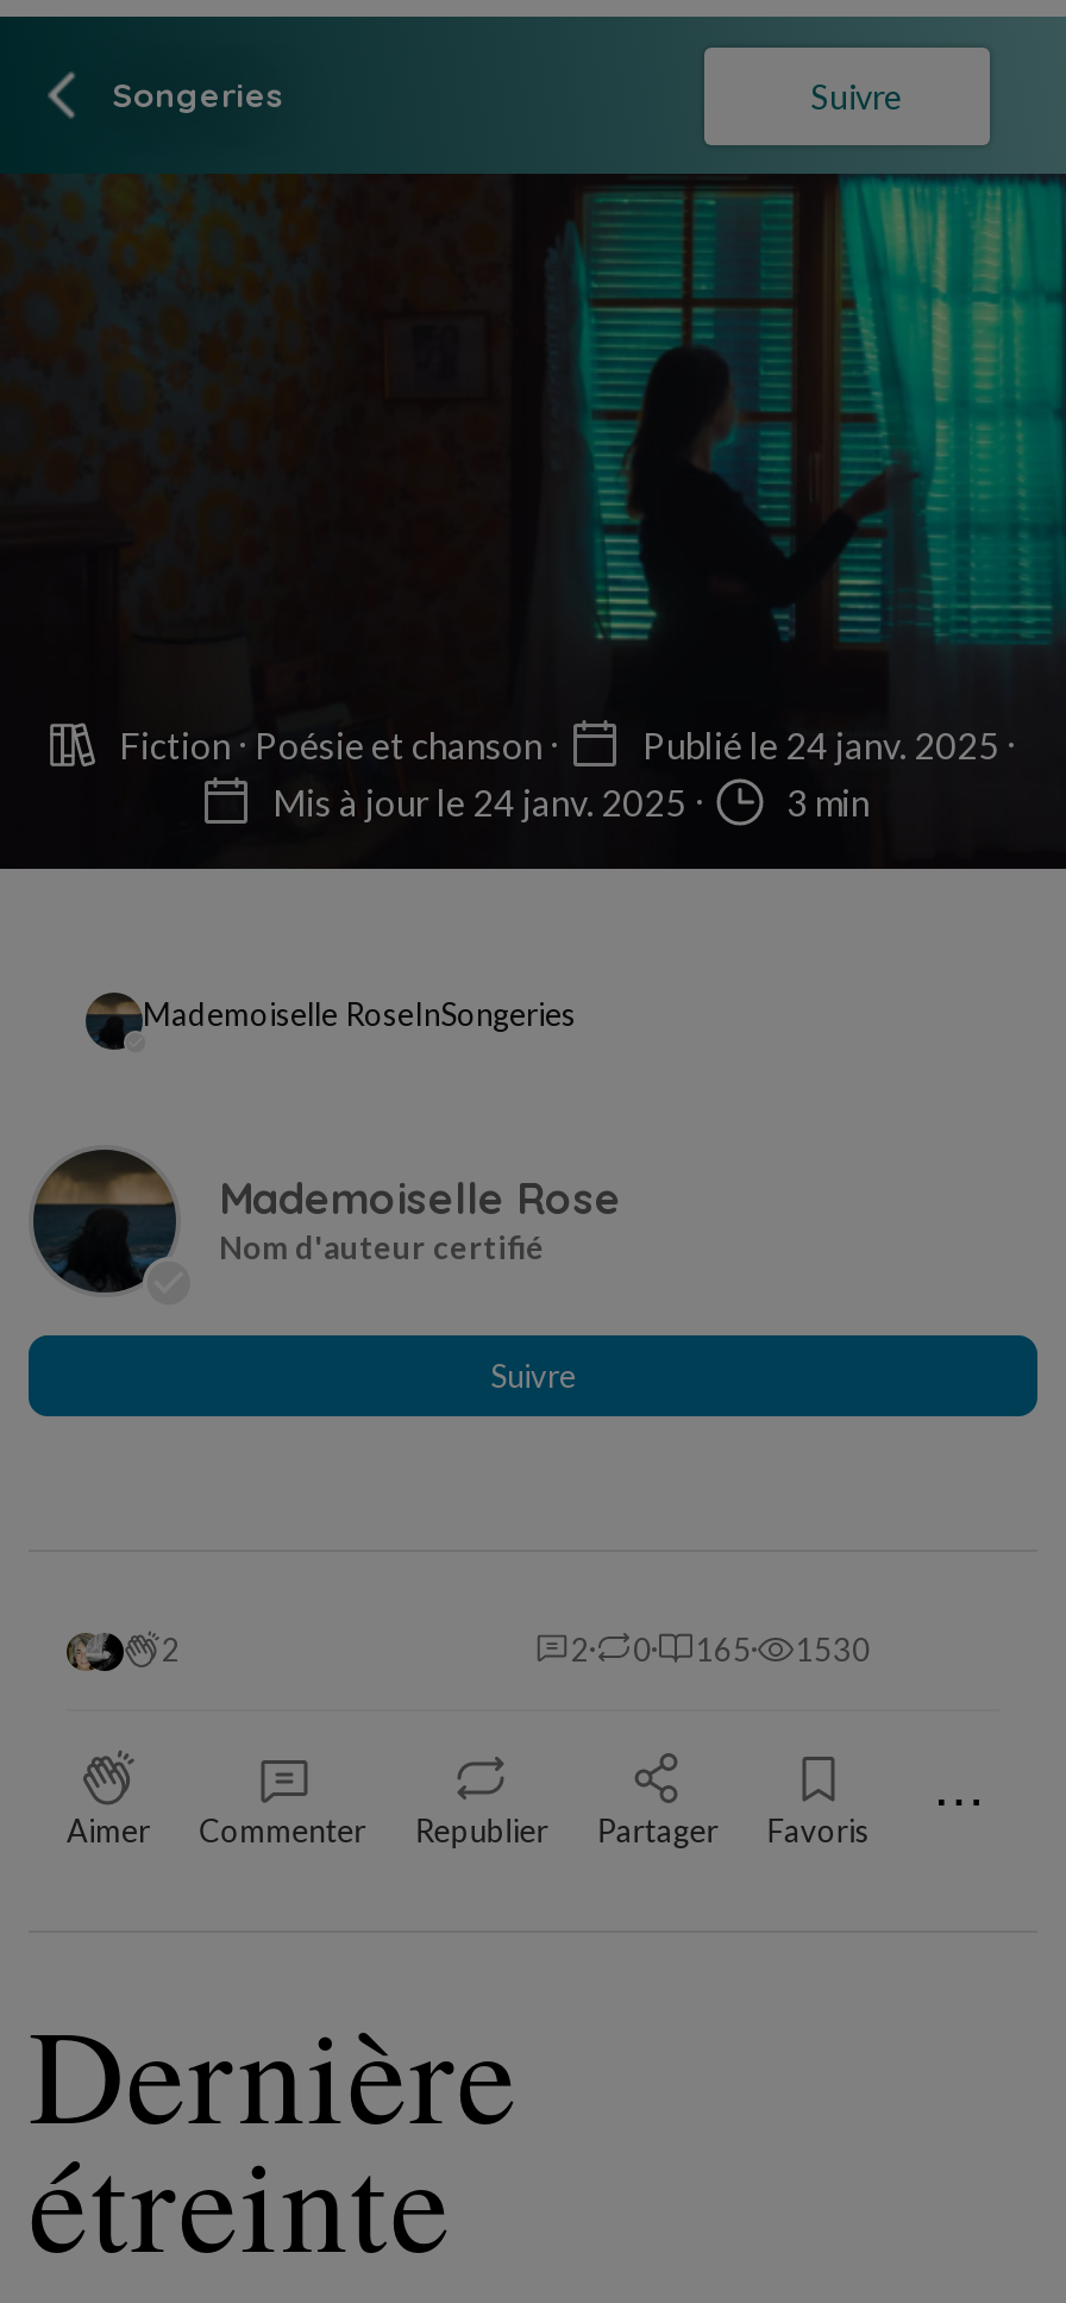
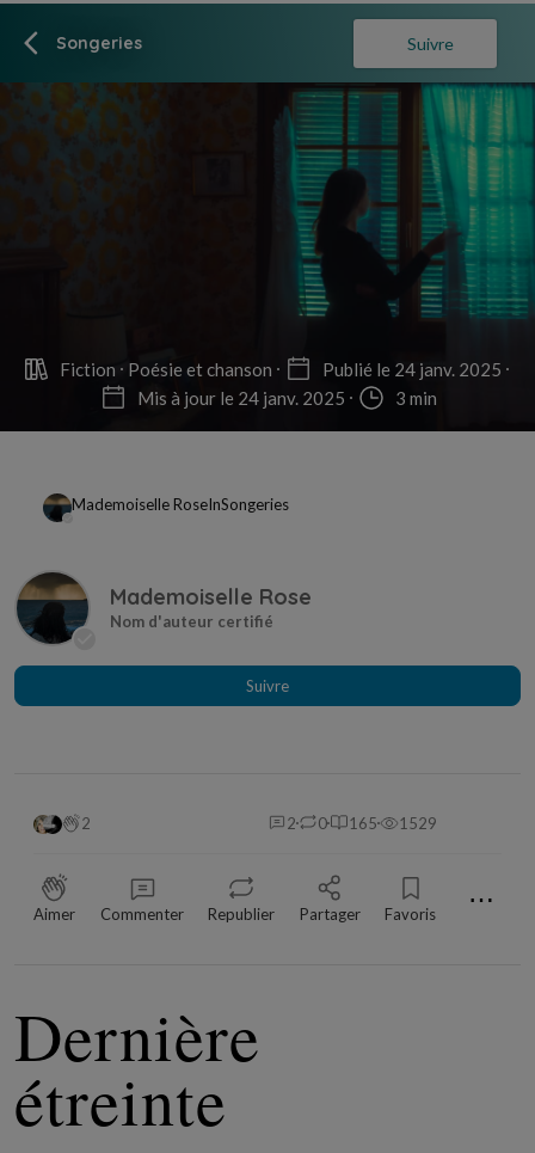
- 2 0 165 1530
+ 2 0 165 1529
